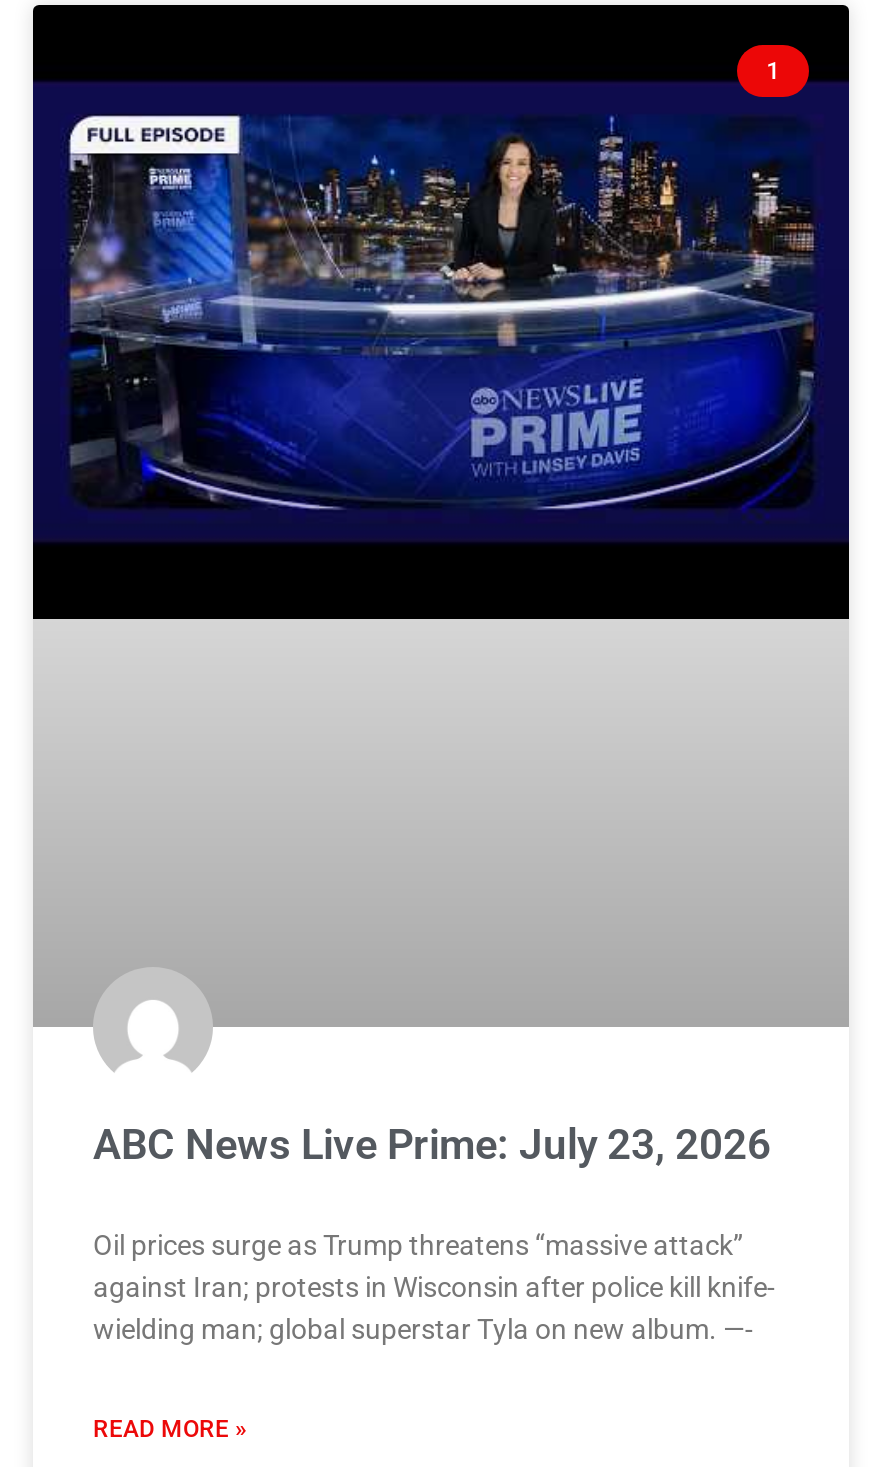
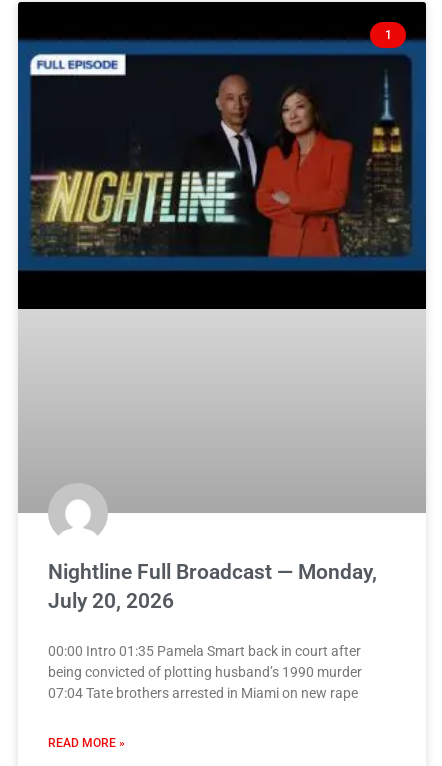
- [image]
+ [image]

- ABC News Live Prime: July 23, 2026
+ Nightline Full Broadcast — Monday,
+ July 20, 2026

- Oil prices surge as Trump threatens “massive attack”
- against Iran; protests in Wisconsin after police kill knife-
- wielding man; global superstar Tyla on new album. —-
+ 00:00 Intro 01:35 Pamela Smart back in court after
+ being convicted of plotting husband’s 1990 murder
+ 07:04 Tate brothers arrested in Miami on new rape
